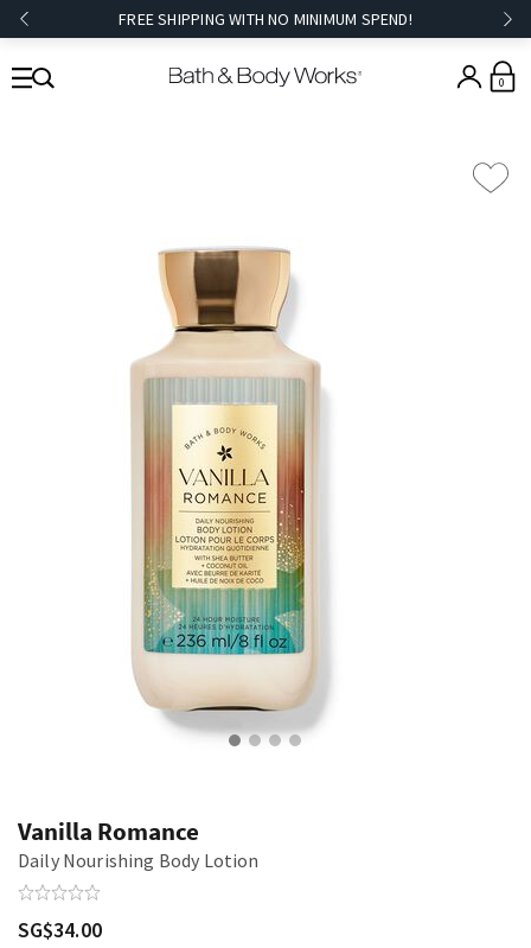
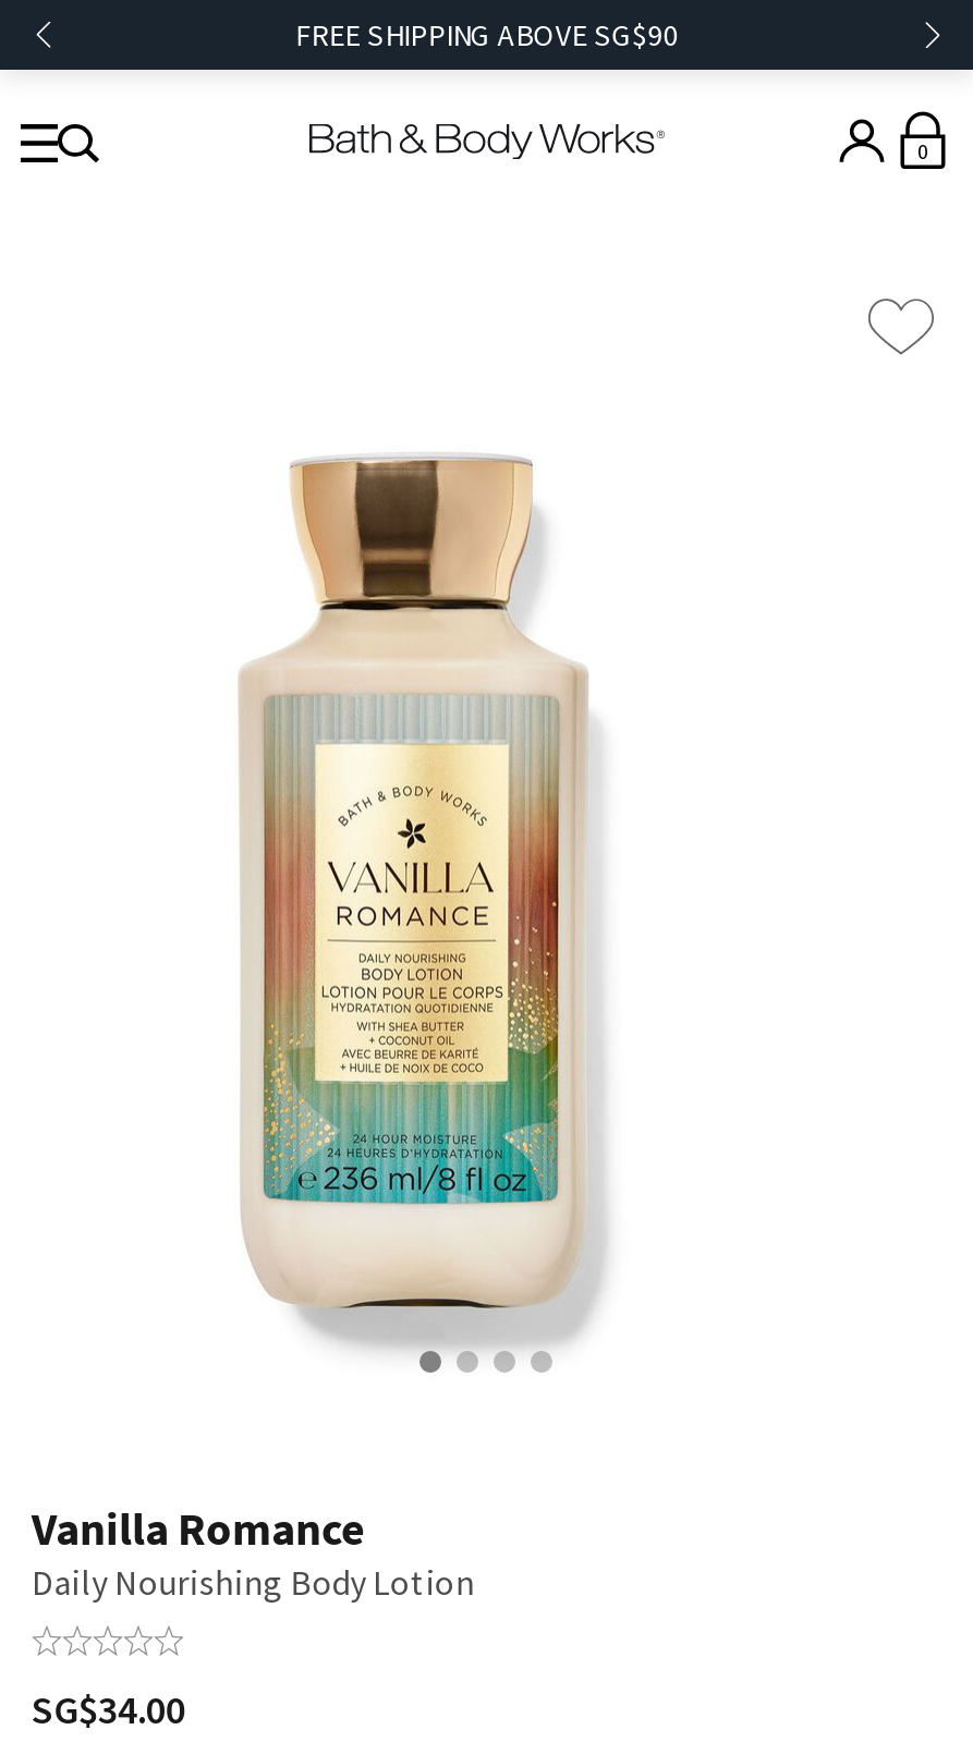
- FREE SHIPPING WITH NO MINIMUM SPEND!
+ FREE SHIPPING ABOVE SG$90
